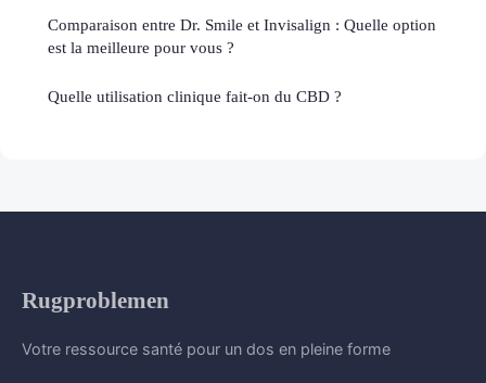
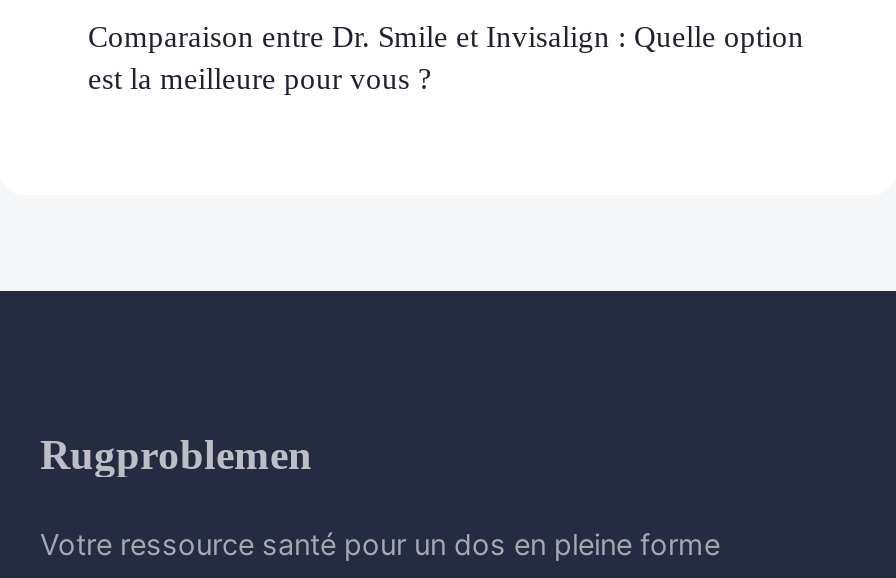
- Quelle utilisation clinique fait-on du CBD ?
